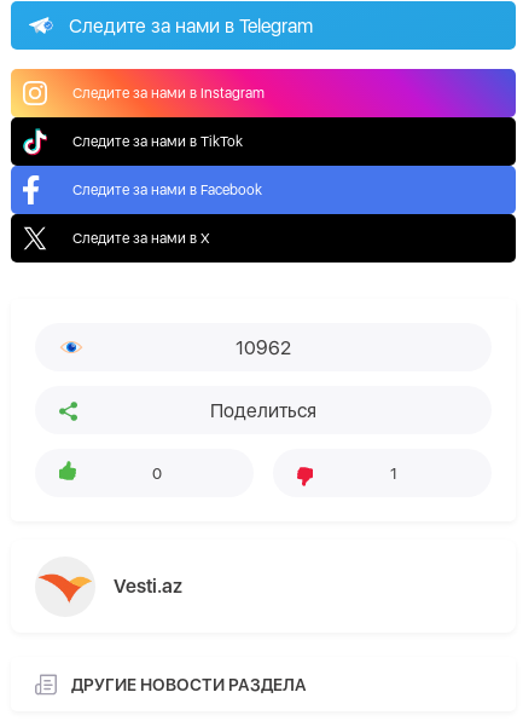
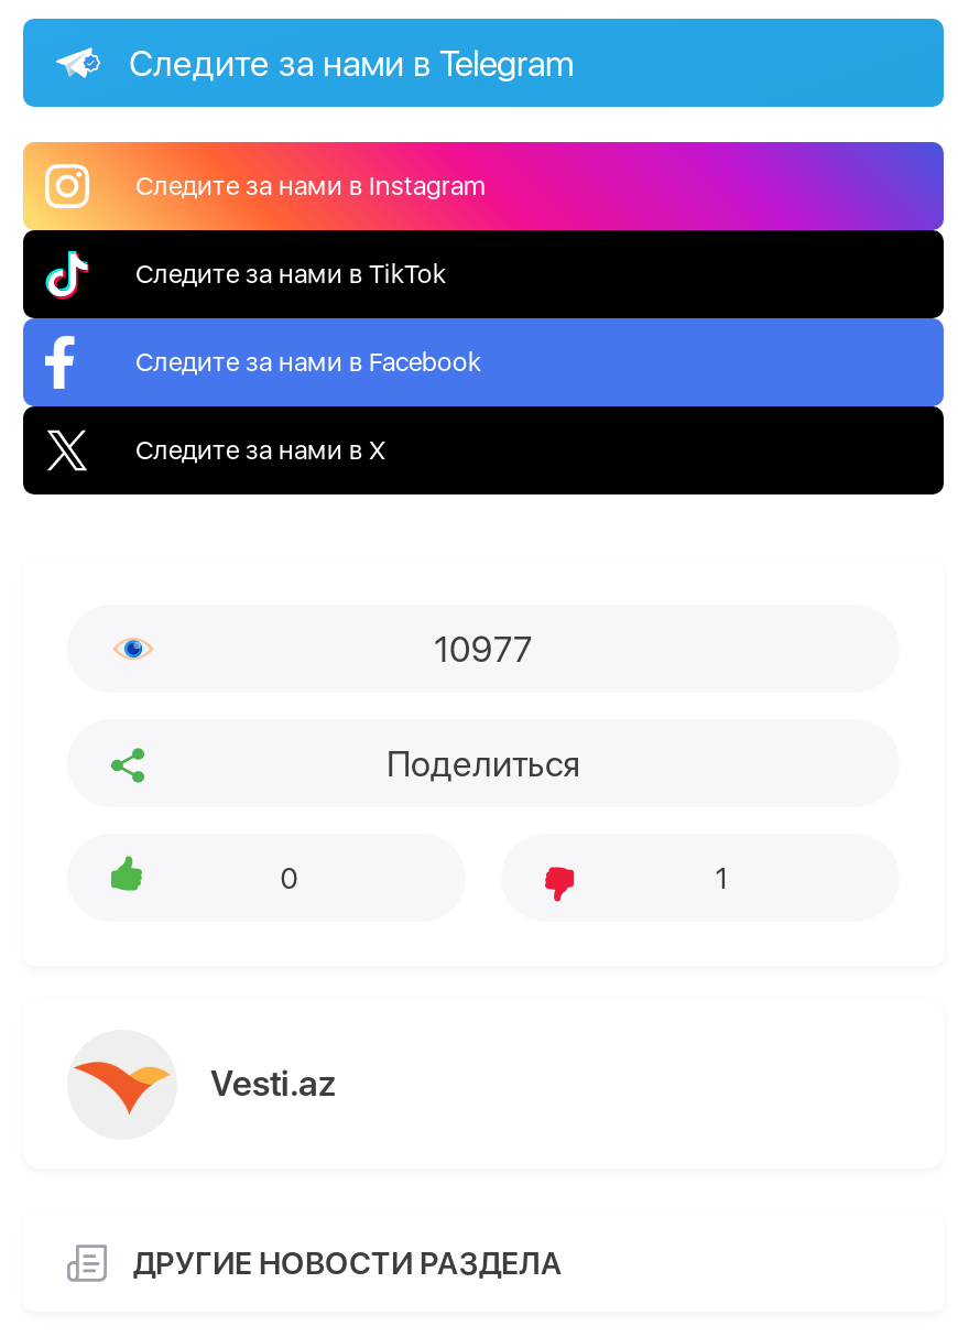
- 10962
+ 10977
